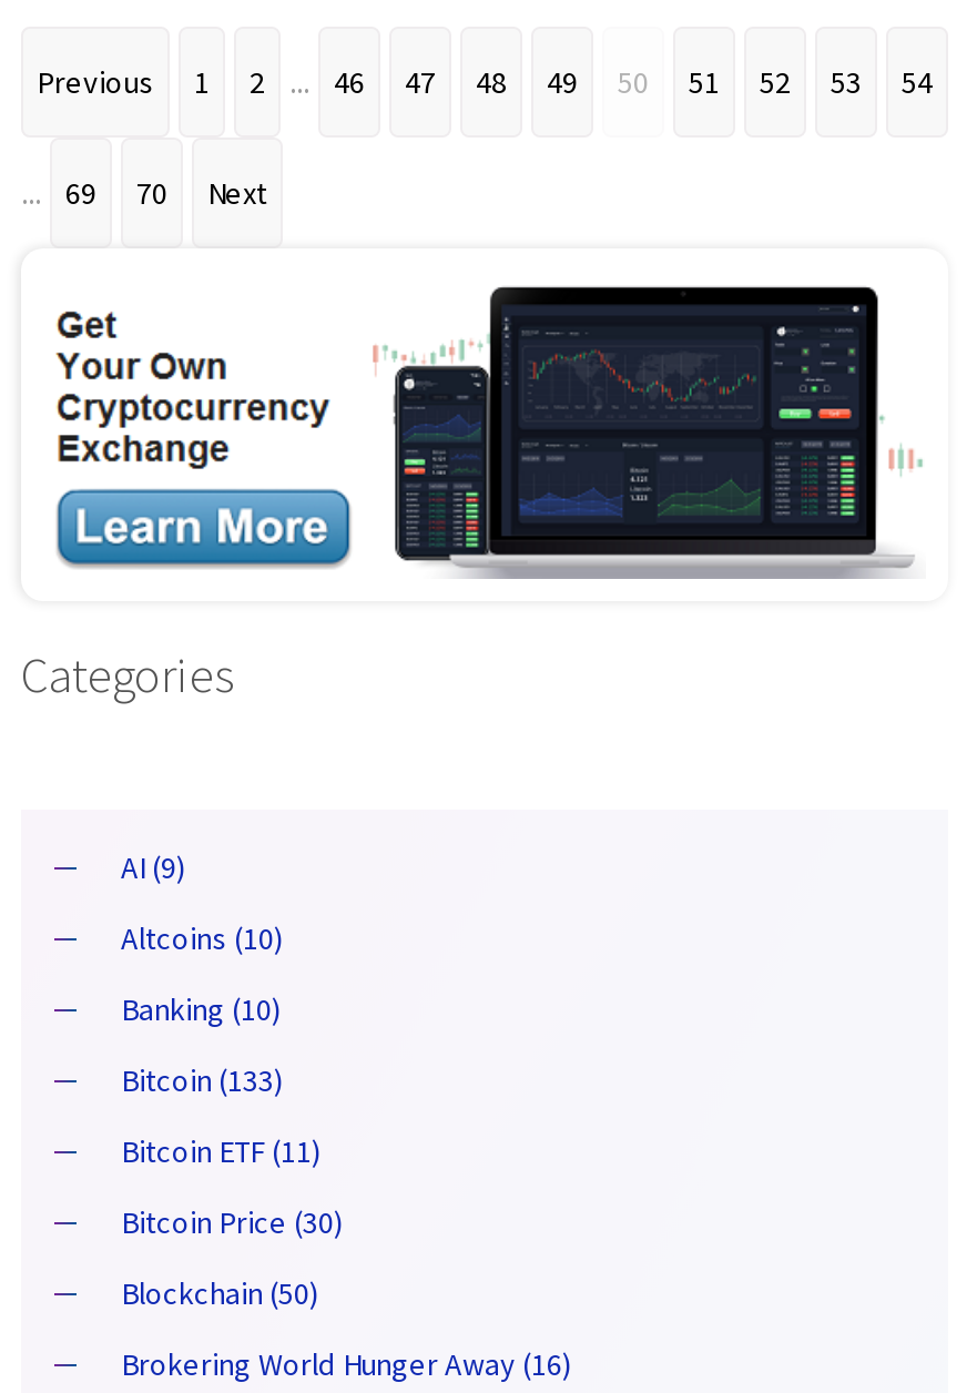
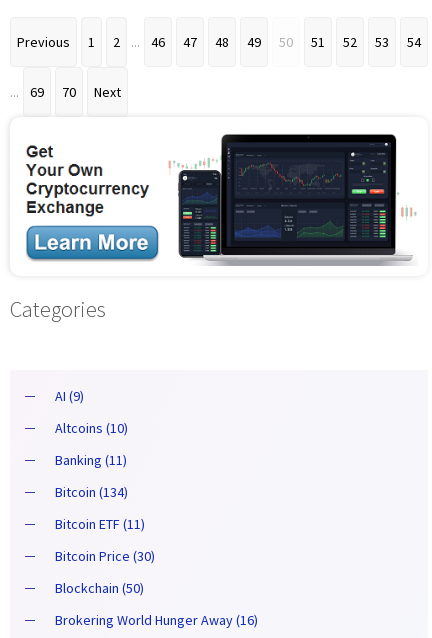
- Banking (10)
+ Banking (11)

- Bitcoin (133)
+ Bitcoin (134)
